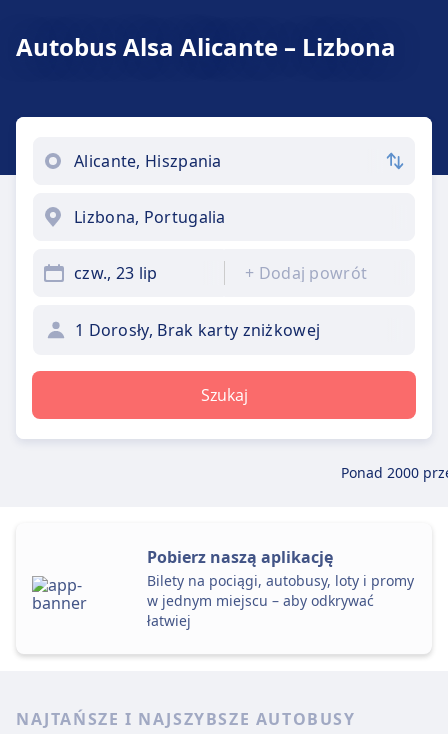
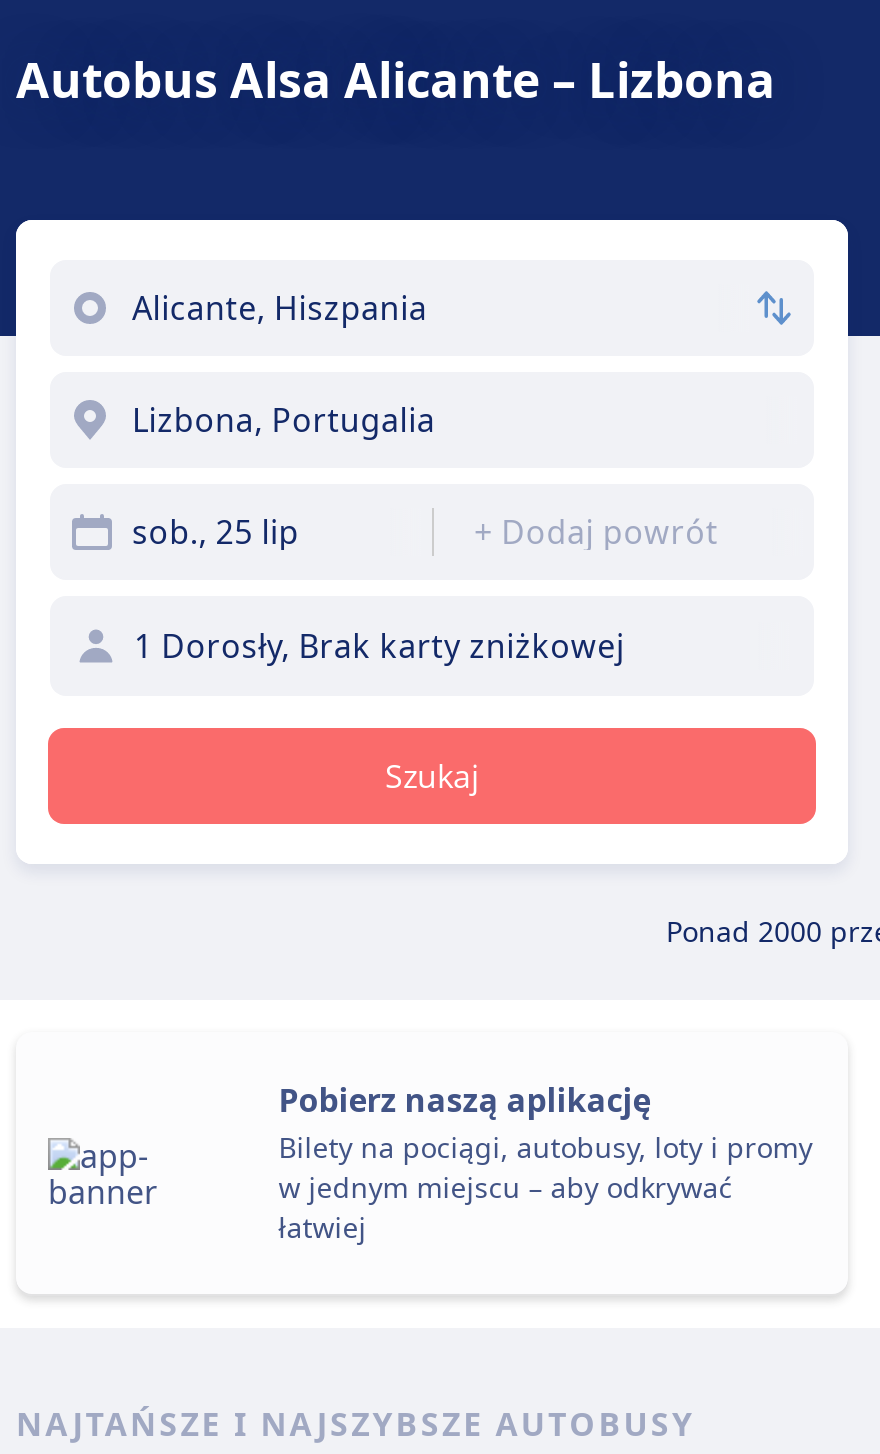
- czw., 23 lip
+ sob., 25 lip
